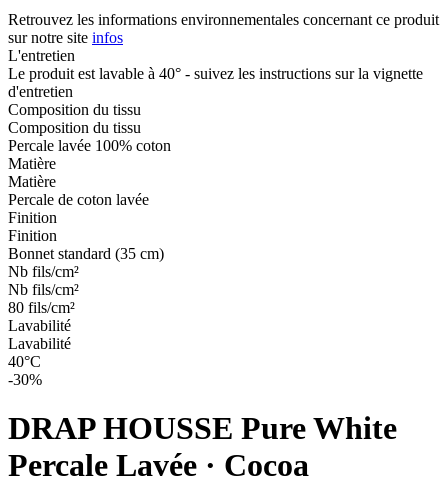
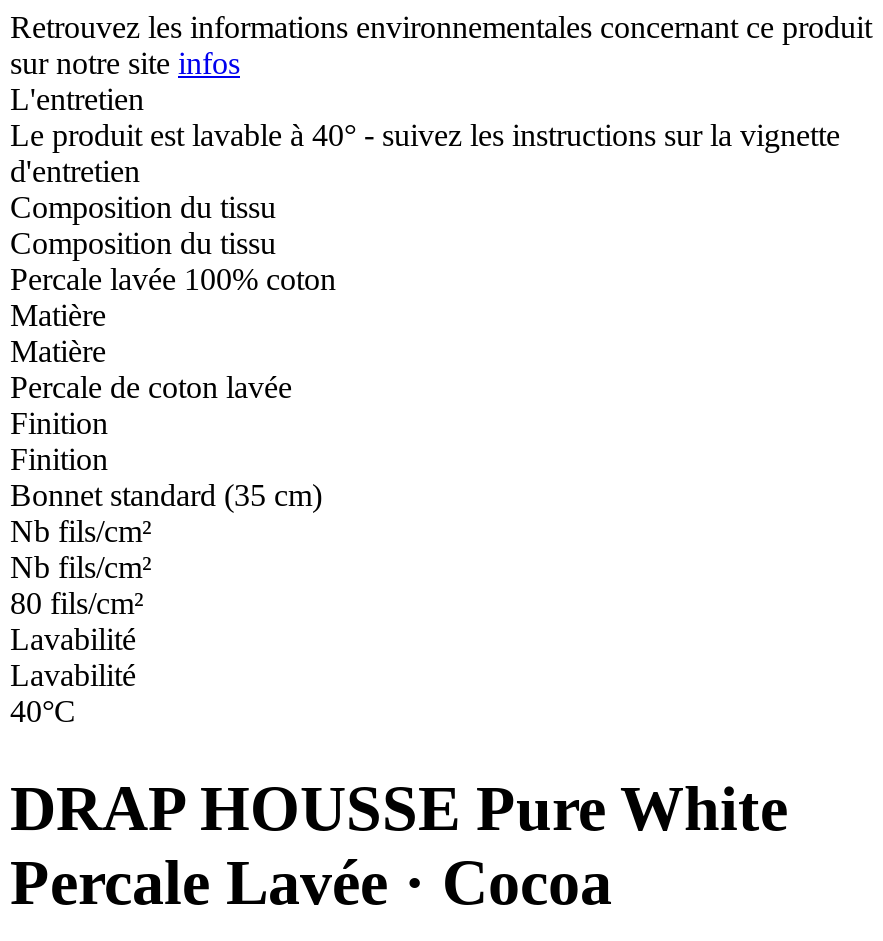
- -30%
